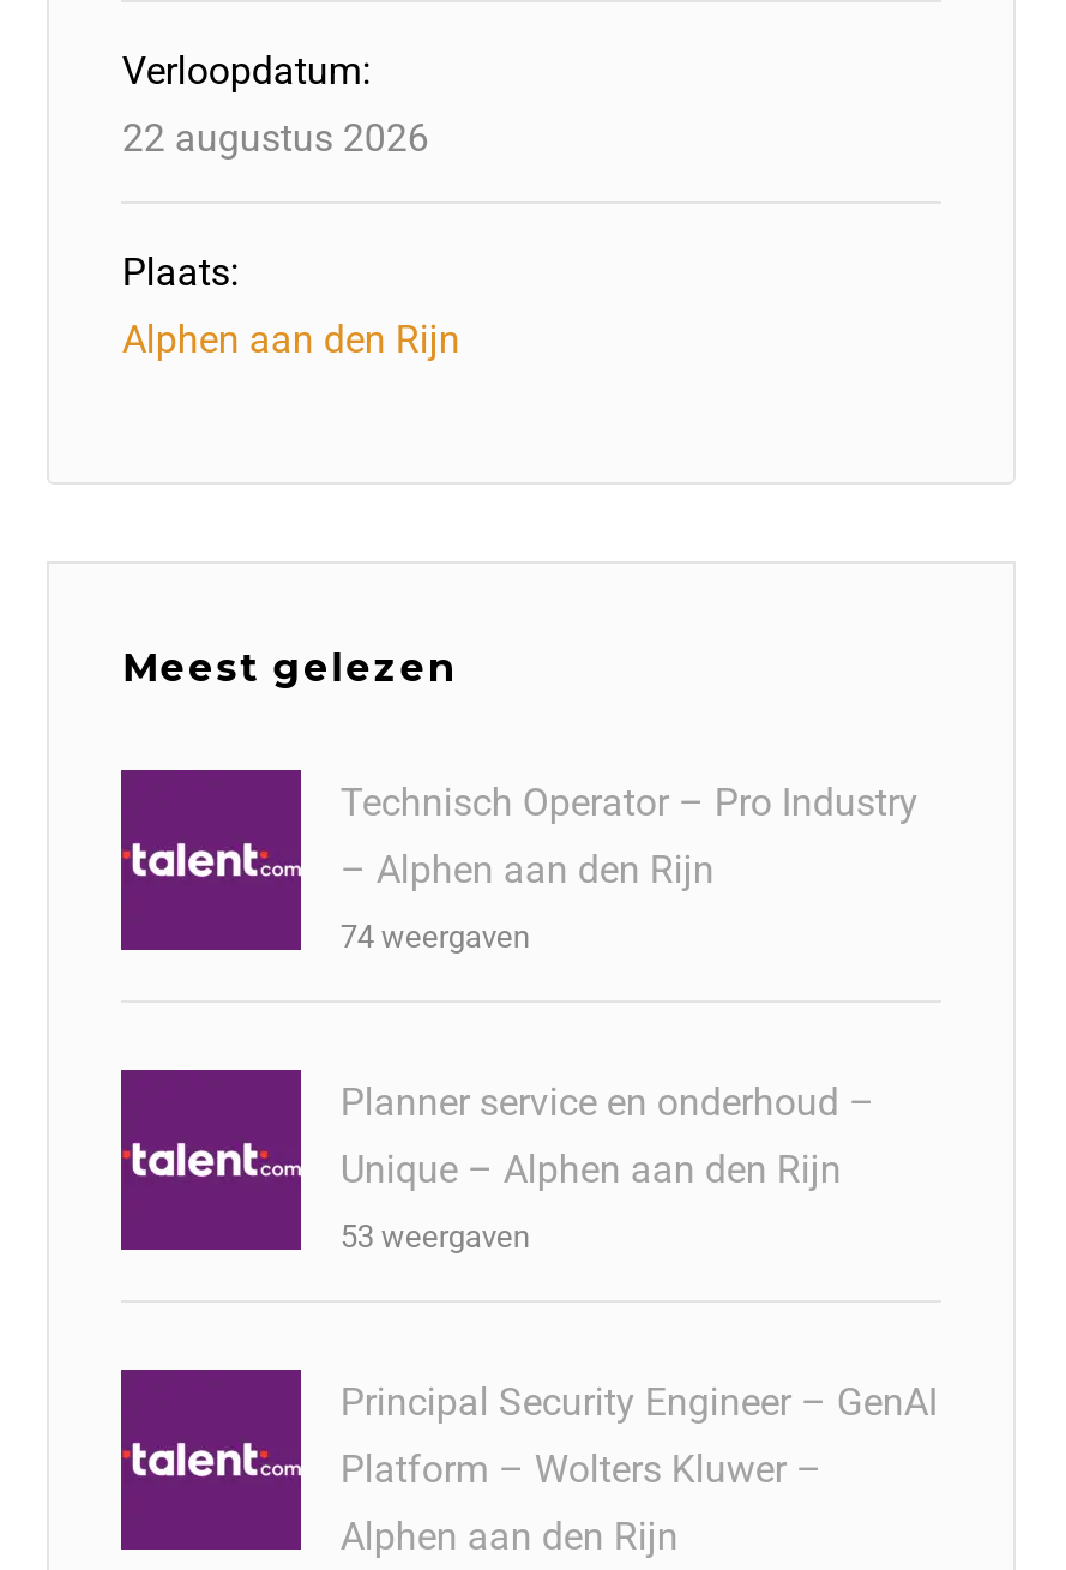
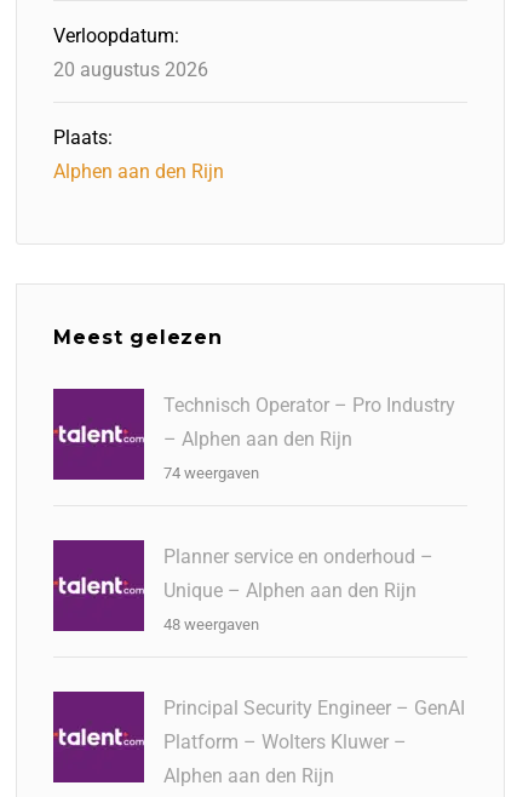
- 22 augustus 2026
+ 20 augustus 2026

- 53 weergaven
+ 48 weergaven
